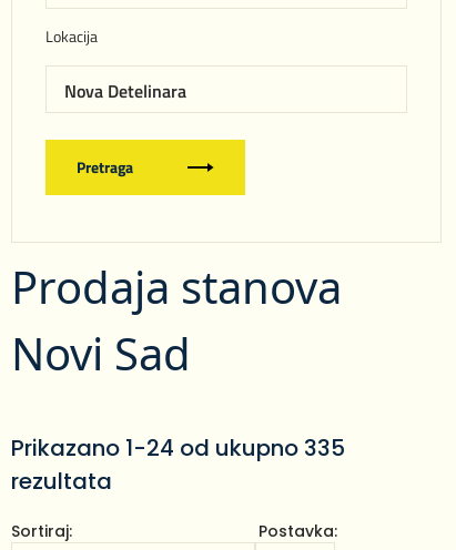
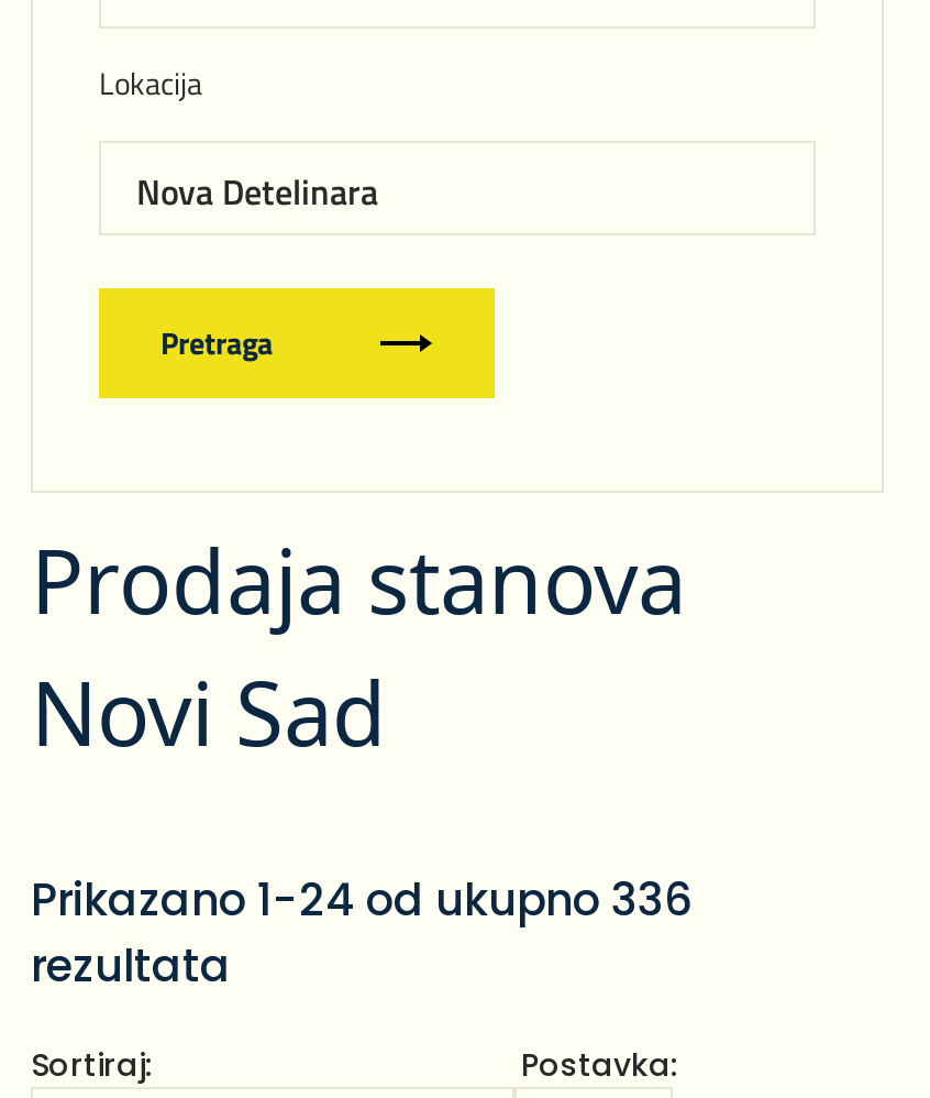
- Prikazano 1-24 od ukupno 335
+ Prikazano 1-24 od ukupno 336
